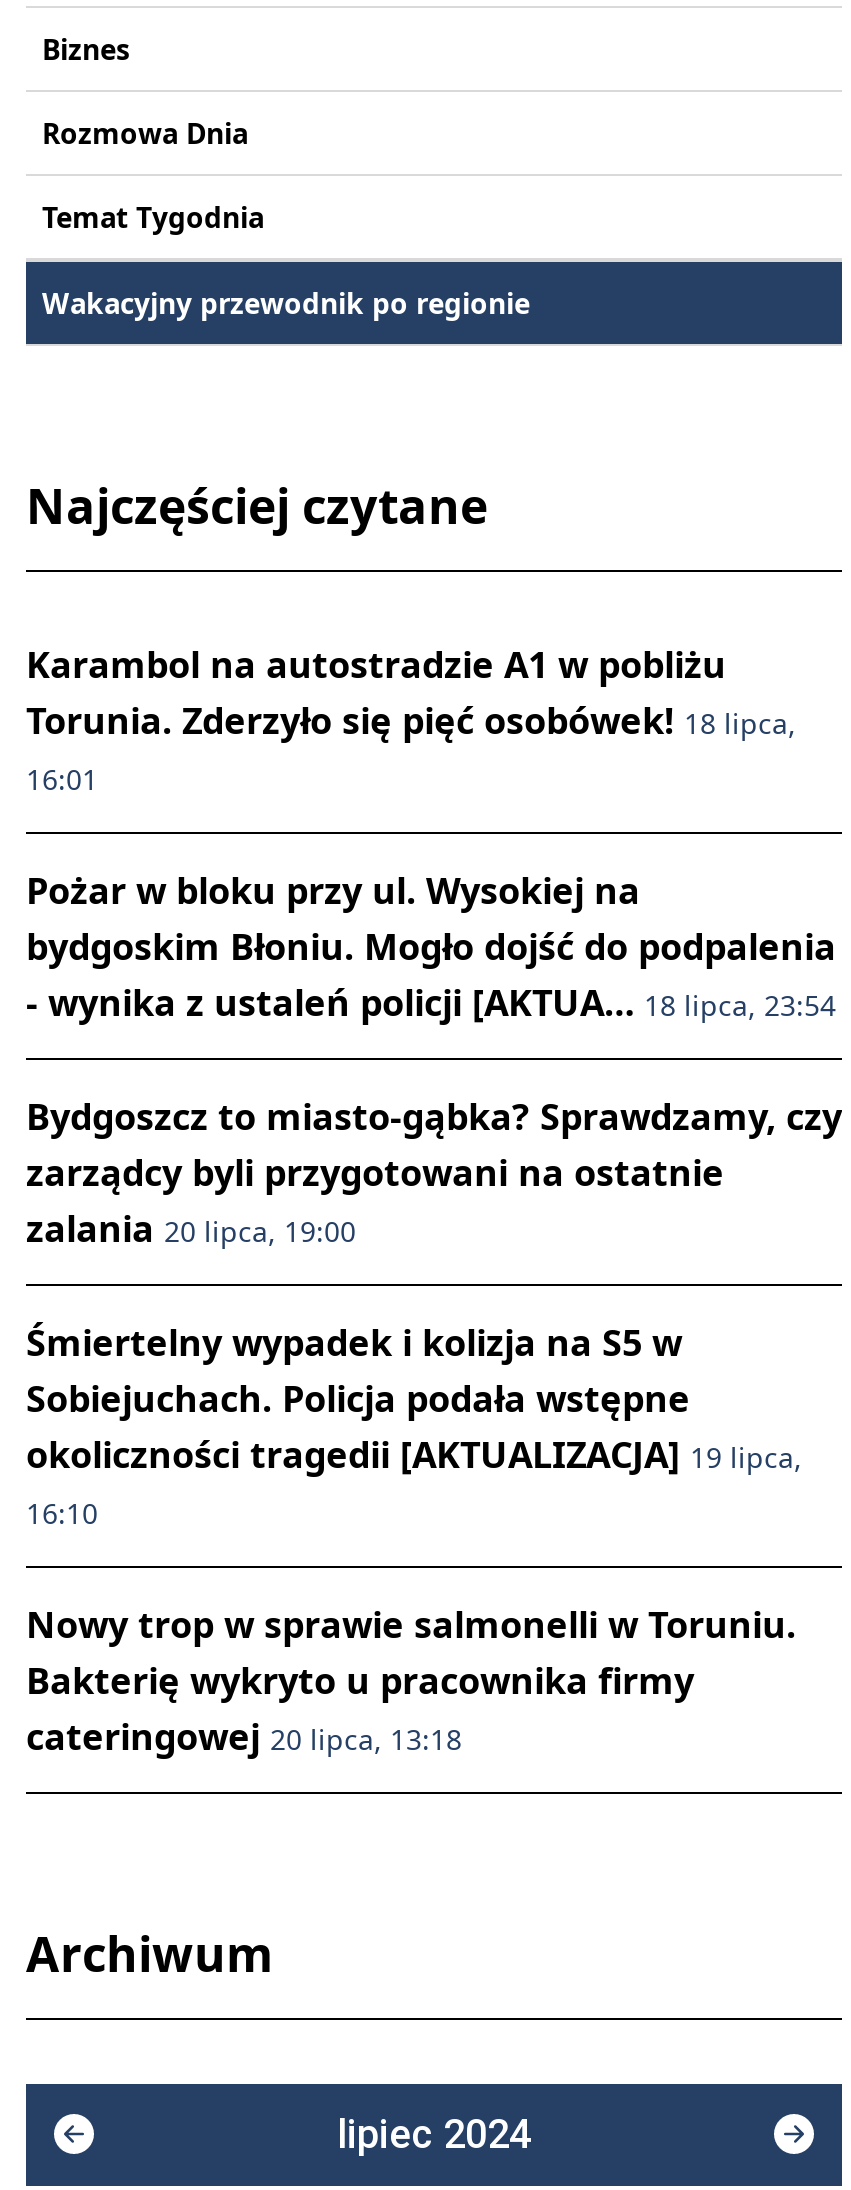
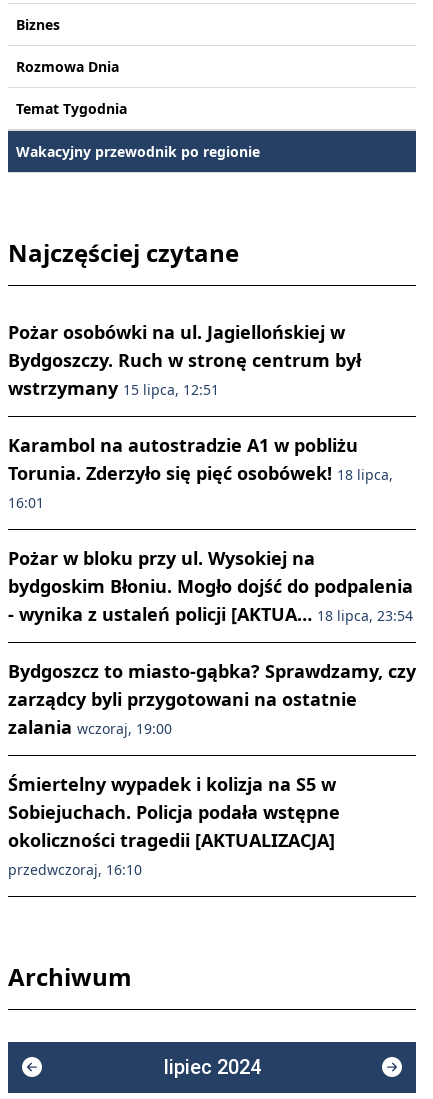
+ Pożar osobówki na ul. Jagiellońskiej w
+ Bydgoszczy. Ruch w stronę centrum był
+ wstrzymany 15 lipca, 12:51

moved down: Karambol na autostradzie A1 w pobliżu | Torunia. Zderzyło się pięć osobówek! 18 lipca, | 16:01 | Pożar w bloku przy ul. Wysokiej na | bydgoskim Błoniu. Mogło dojść do podpalenia | - wynika z ustaleń policji [AKTUA… 18 lipca, 23:54 | Bydgoszcz to miasto-gąbka? Sprawdzamy, czy | zarządcy byli przygotowani na ostatnie

- zalania 20 lipca, 19:00
+ zalania wczoraj, 19:00

moved down: Śmiertelny wypadek i kolizja na S5 w | Sobiejuchach. Policja podała wstępne

- okoliczności tragedii [AKTUALIZACJA] 19 lipca,
- 16:10
- Nowy trop w sprawie salmonelli w Toruniu.
- Bakterię wykryto u pracownika firmy
- cateringowej 20 lipca, 13:18
+ okoliczności tragedii [AKTUALIZACJA]
+ przedwczoraj, 16:10
